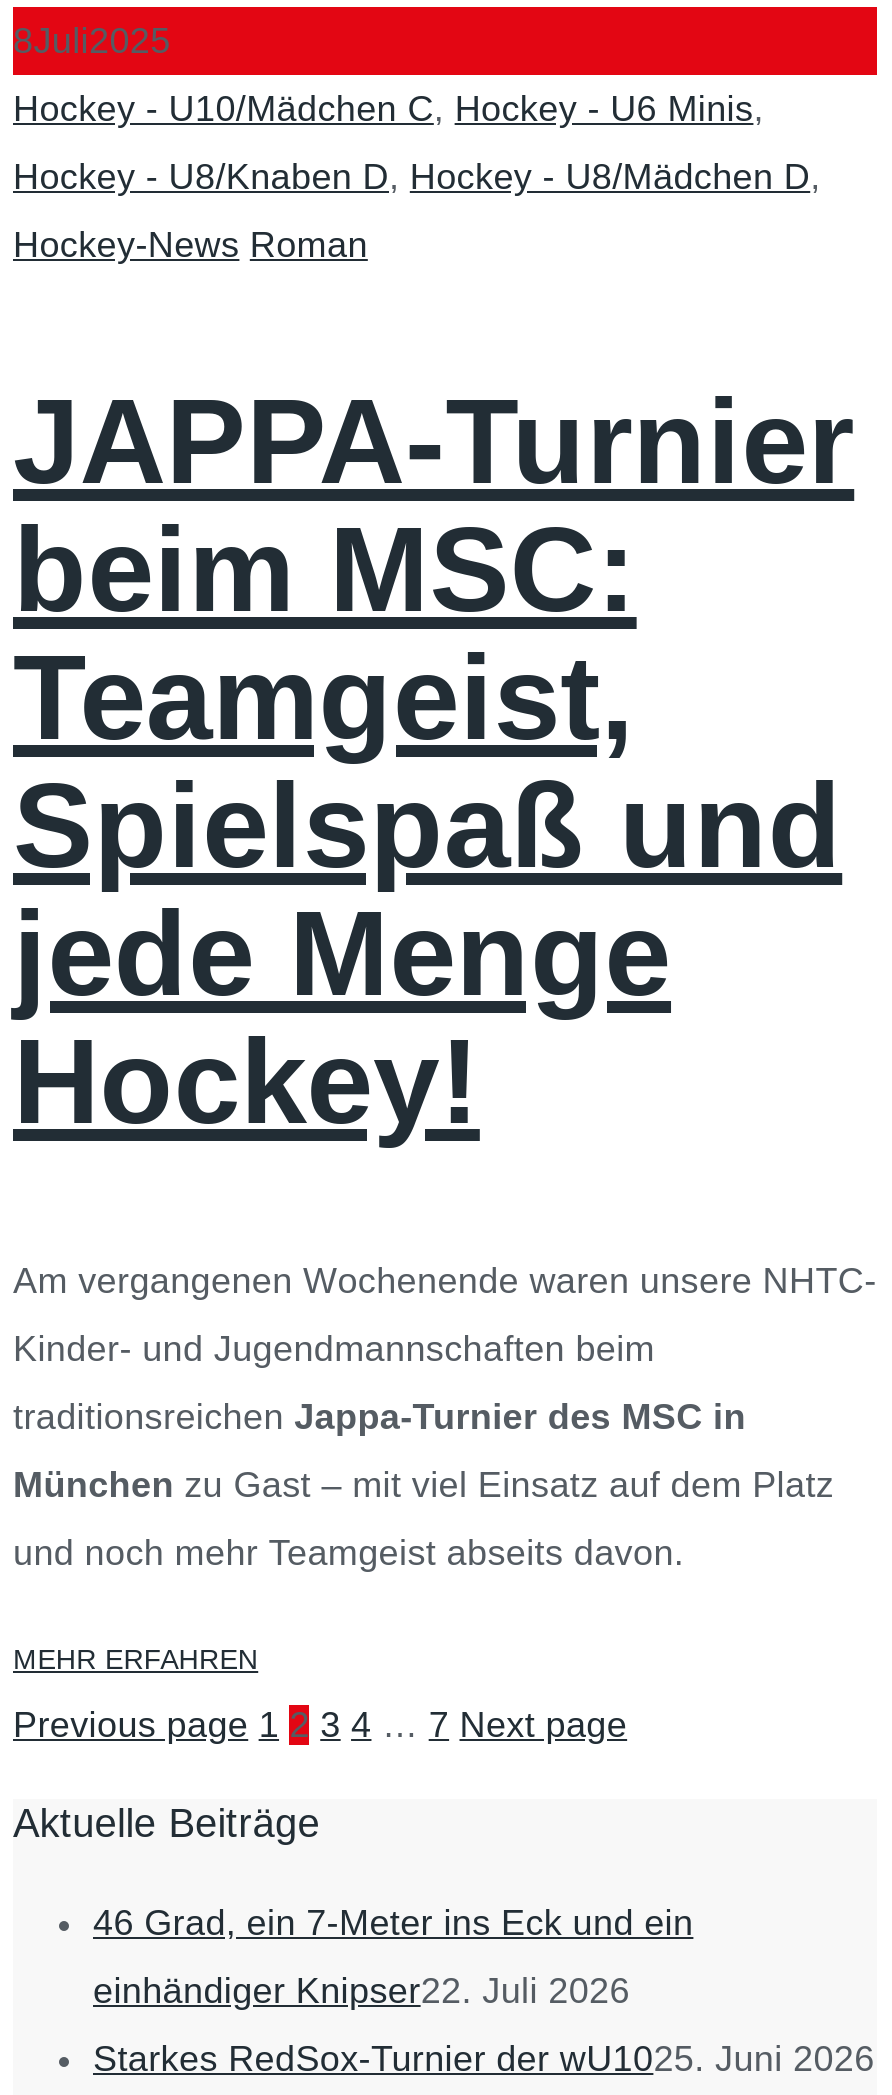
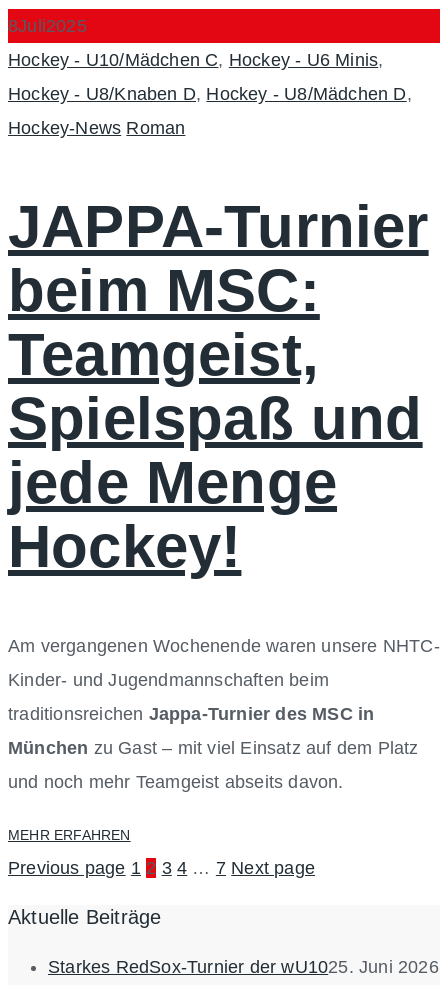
- 46 Grad, ein 7-Meter ins Eck und ein
- einhändiger Knipser22. Juli 2026
